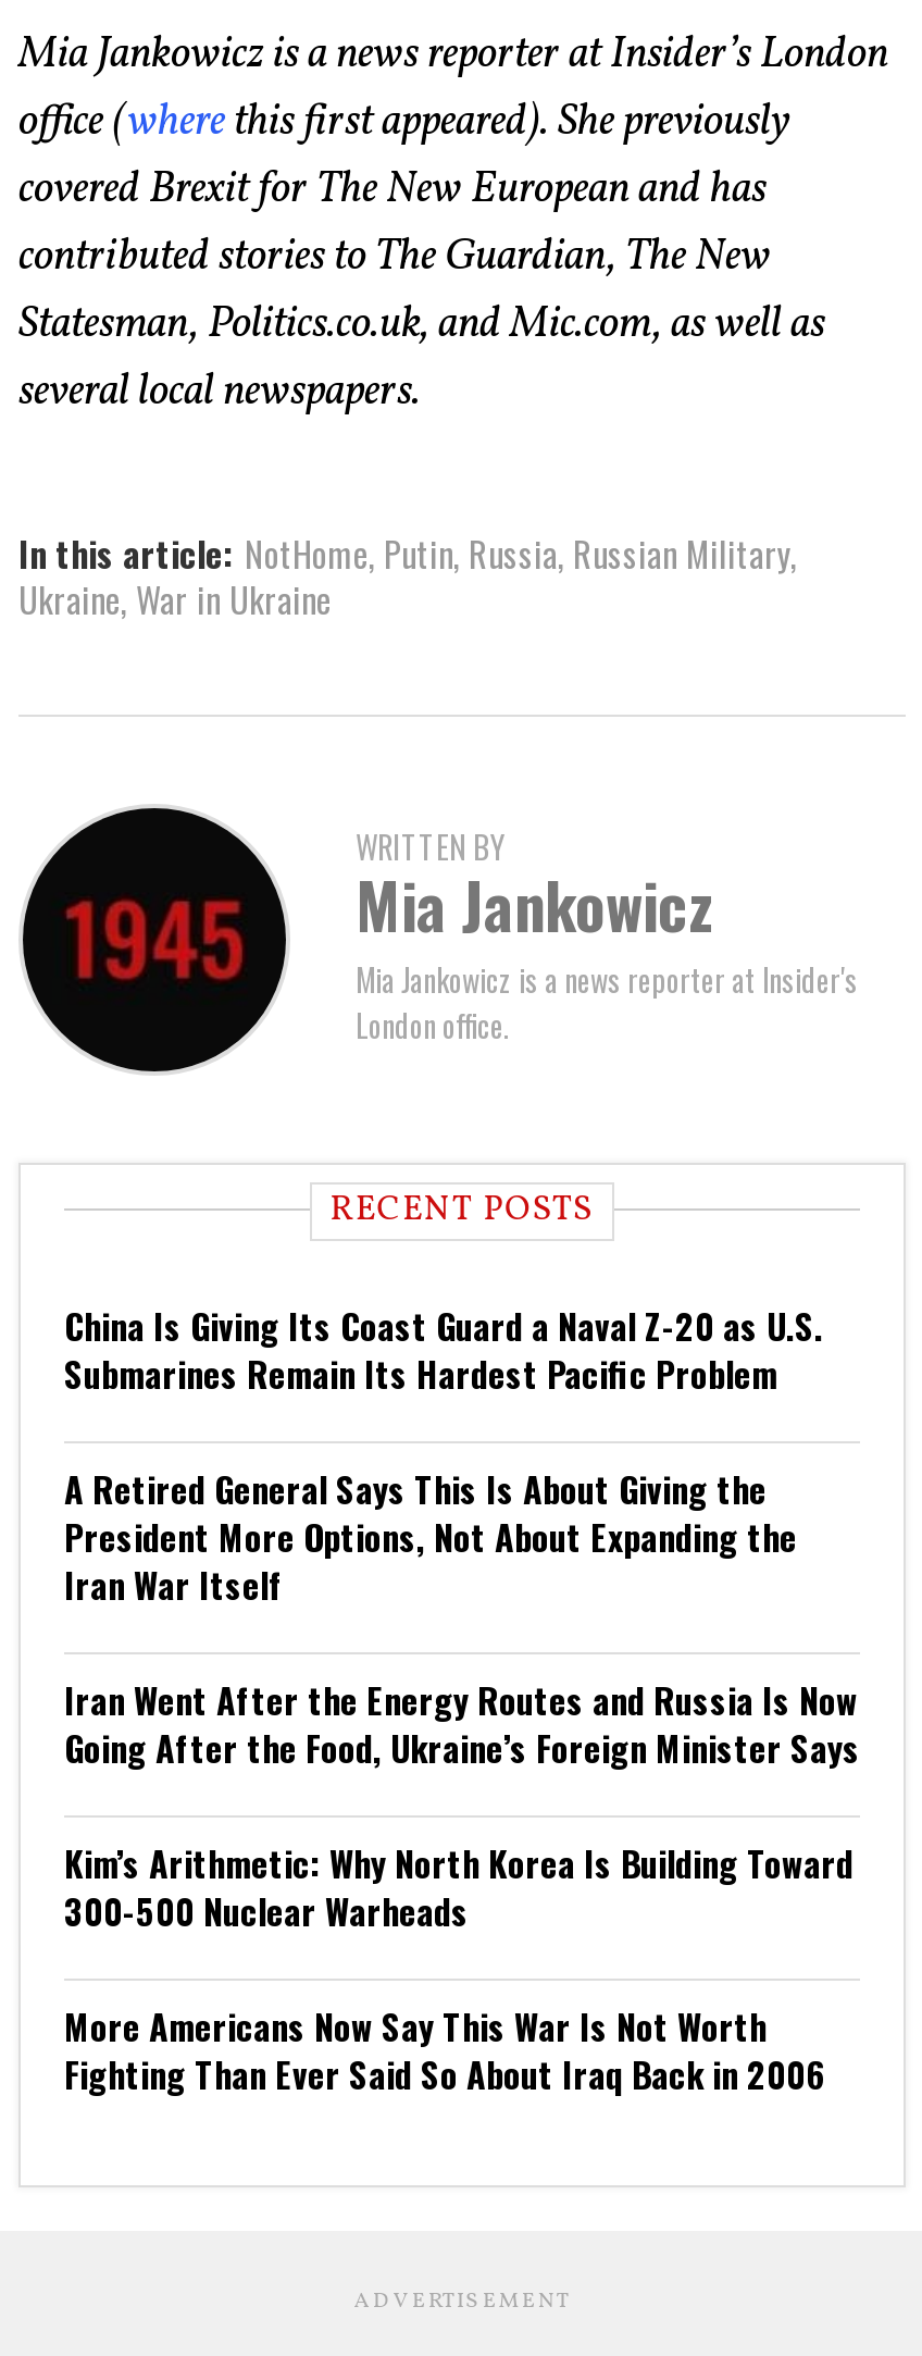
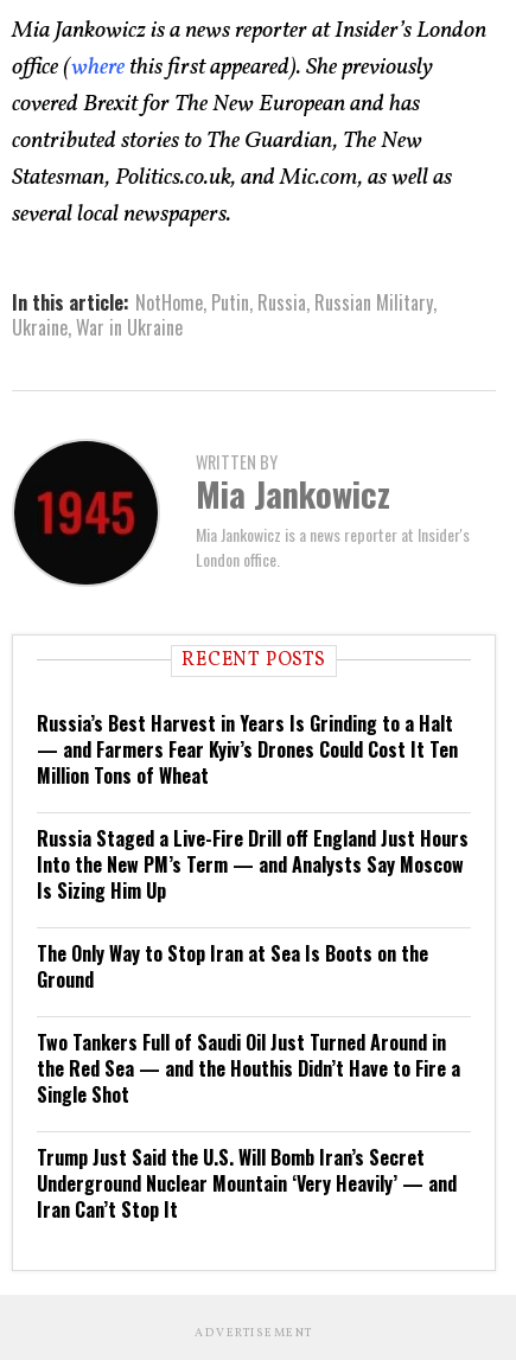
- China Is Giving Its Coast Guard a Naval Z-20 as U.S.
- Submarines Remain Its Hardest Pacific Problem
+ Russia’s Best Harvest in Years Is Grinding to a Halt
+ — and Farmers Fear Kyiv’s Drones Could Cost It Ten
+ Million Tons of Wheat

- A Retired General Says This Is About Giving the
- President More Options, Not About Expanding the
- Iran War Itself
+ Russia Staged a Live-Fire Drill off England Just Hours
+ Into the New PM’s Term — and Analysts Say Moscow
+ Is Sizing Him Up

- Iran Went After the Energy Routes and Russia Is Now
- Going After the Food, Ukraine’s Foreign Minister Says
+ The Only Way to Stop Iran at Sea Is Boots on the
+ Ground

- Kim’s Arithmetic: Why North Korea Is Building Toward
- 300-500 Nuclear Warheads
+ Two Tankers Full of Saudi Oil Just Turned Around in
+ the Red Sea — and the Houthis Didn’t Have to Fire a
+ Single Shot

- More Americans Now Say This War Is Not Worth
- Fighting Than Ever Said So About Iraq Back in 2006
+ Trump Just Said the U.S. Will Bomb Iran’s Secret
+ Underground Nuclear Mountain ‘Very Heavily’ — and
+ Iran Can’t Stop It
